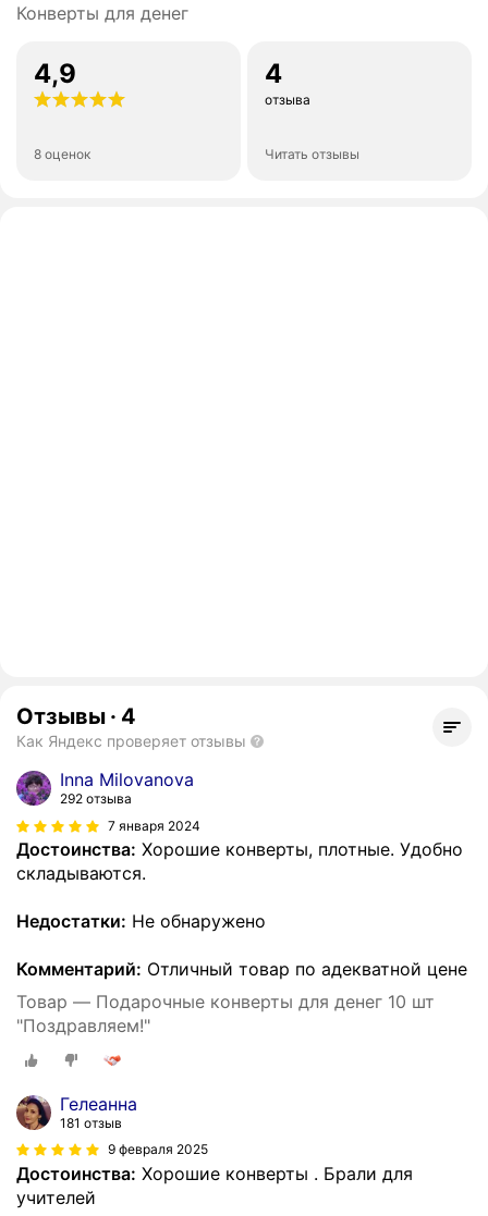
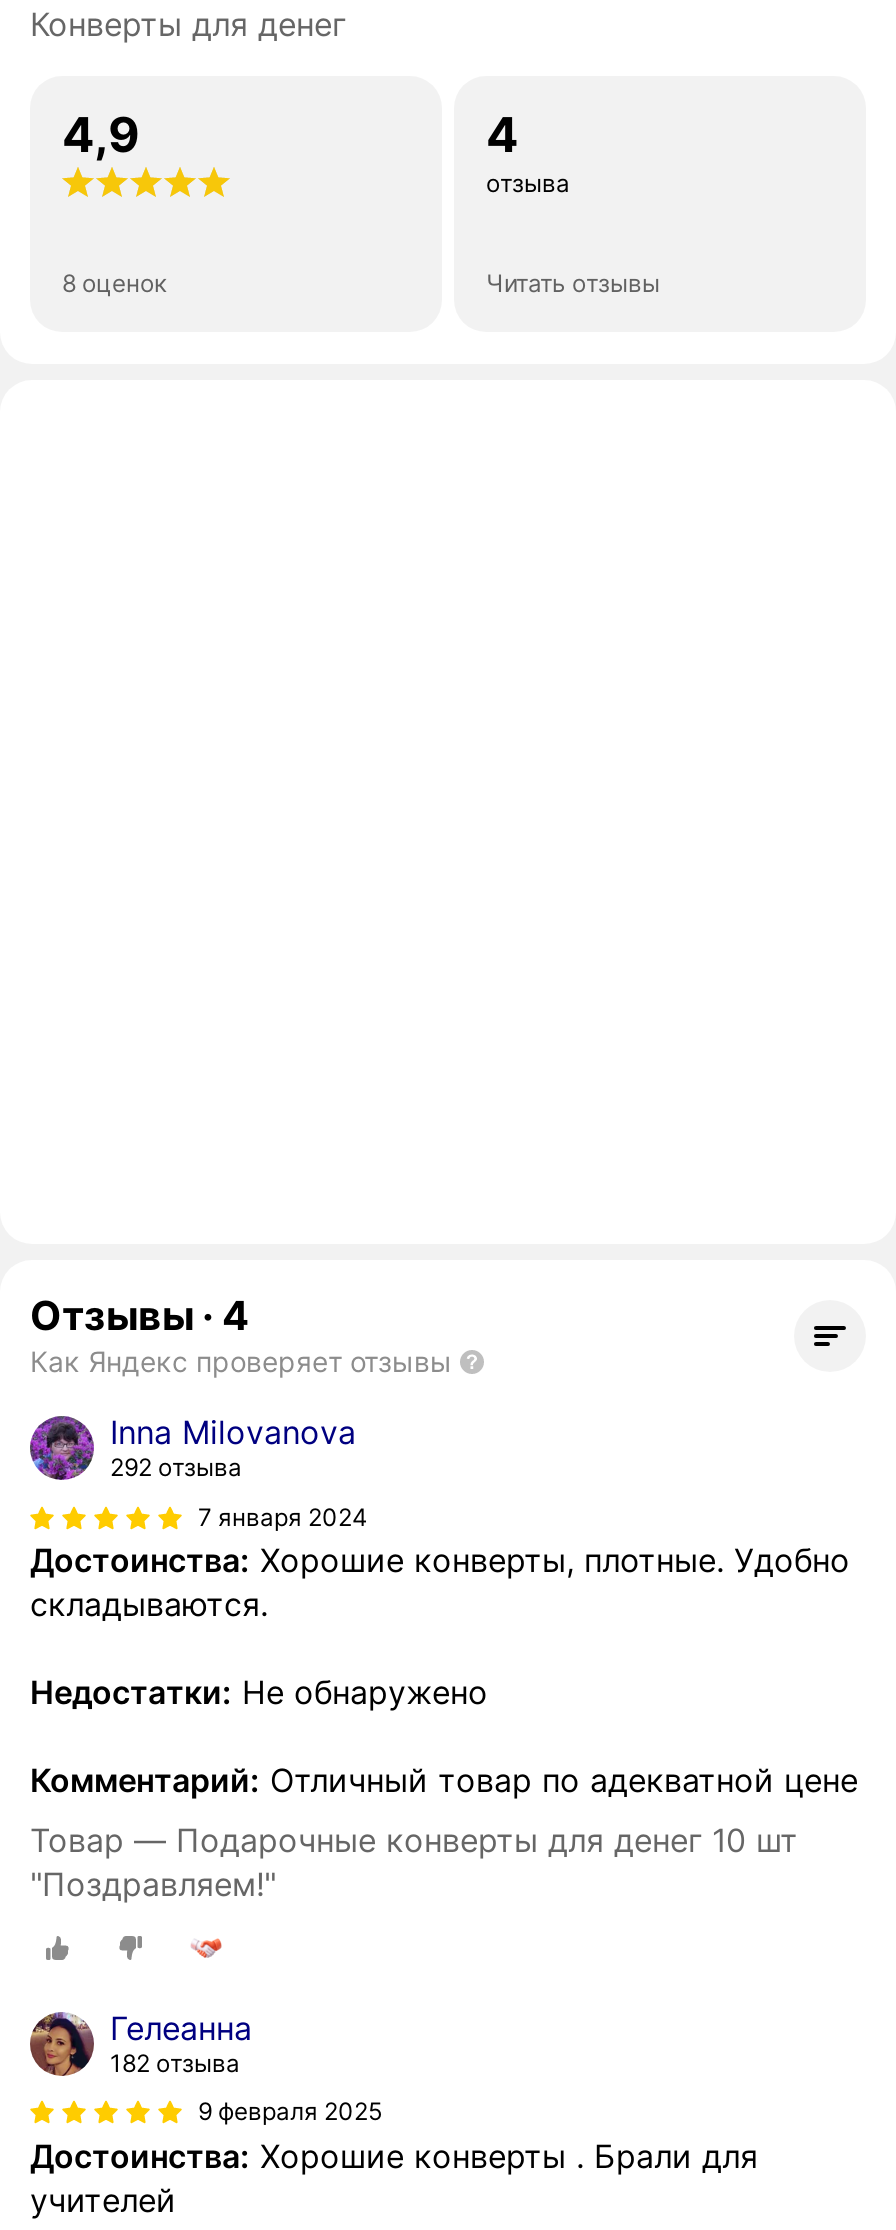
- 181 отзыв
+ 182 отзыва
